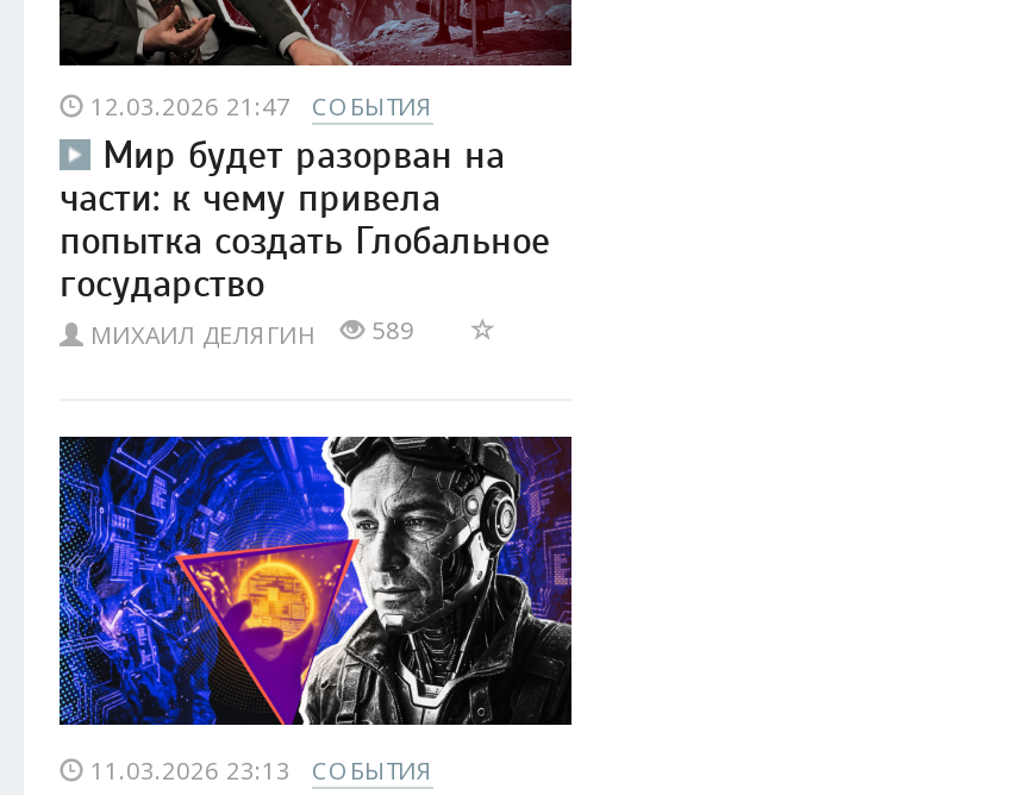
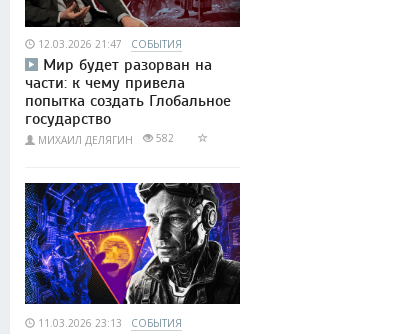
- МИХАИЛ ДЕЛЯГИН 589
+ МИХАИЛ ДЕЛЯГИН 582
